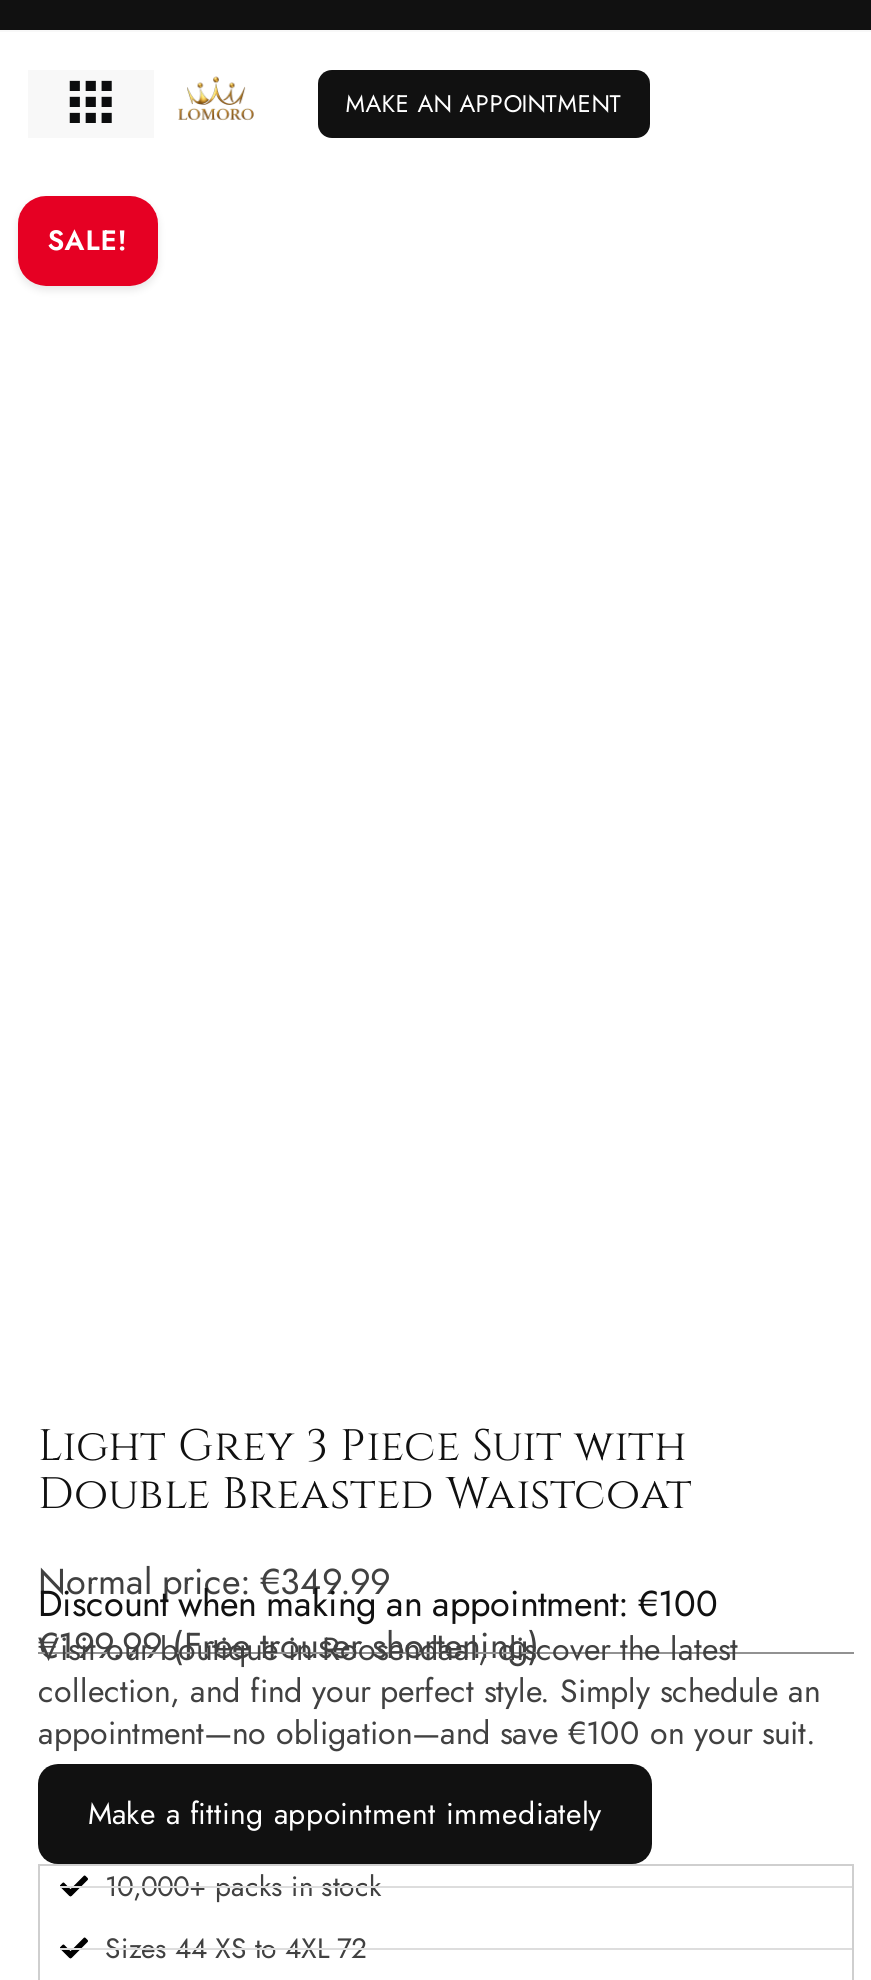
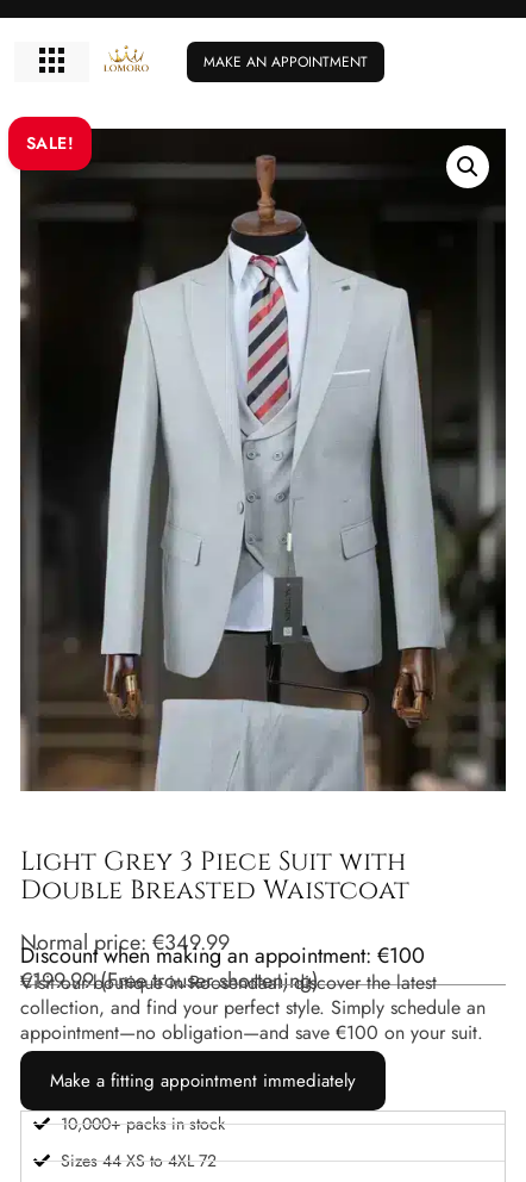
+ [image]
